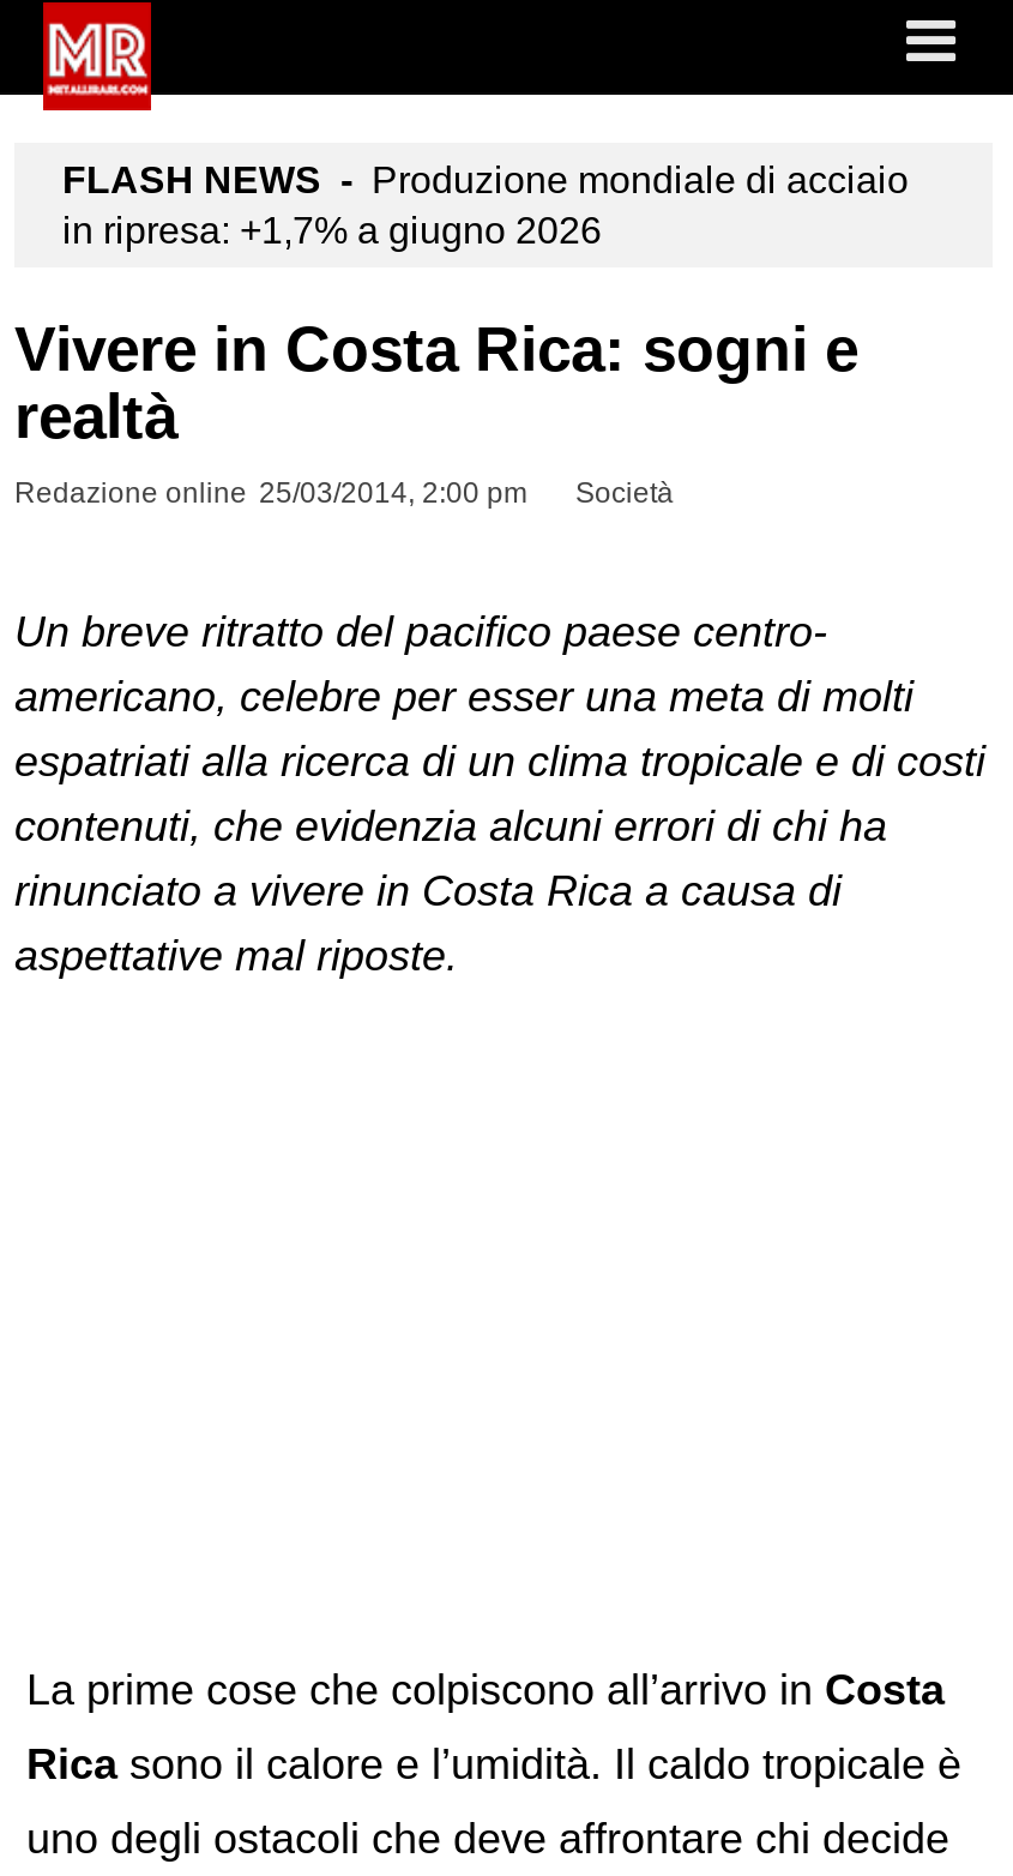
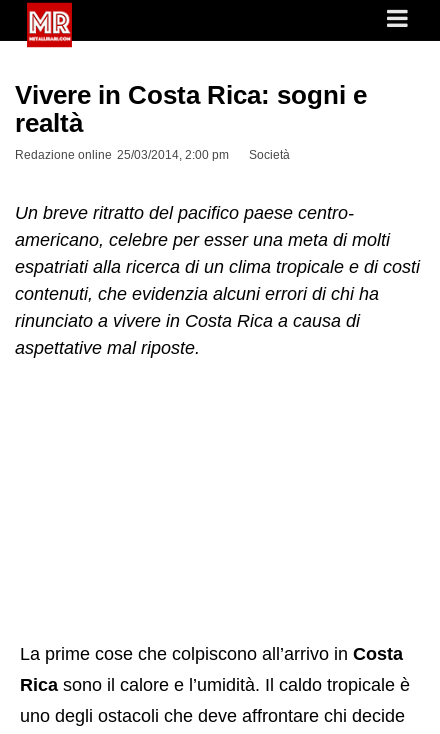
- FLASH NEWS - Produzione mondiale di acciaio
- in ripresa: +1,7% a giugno 2026
